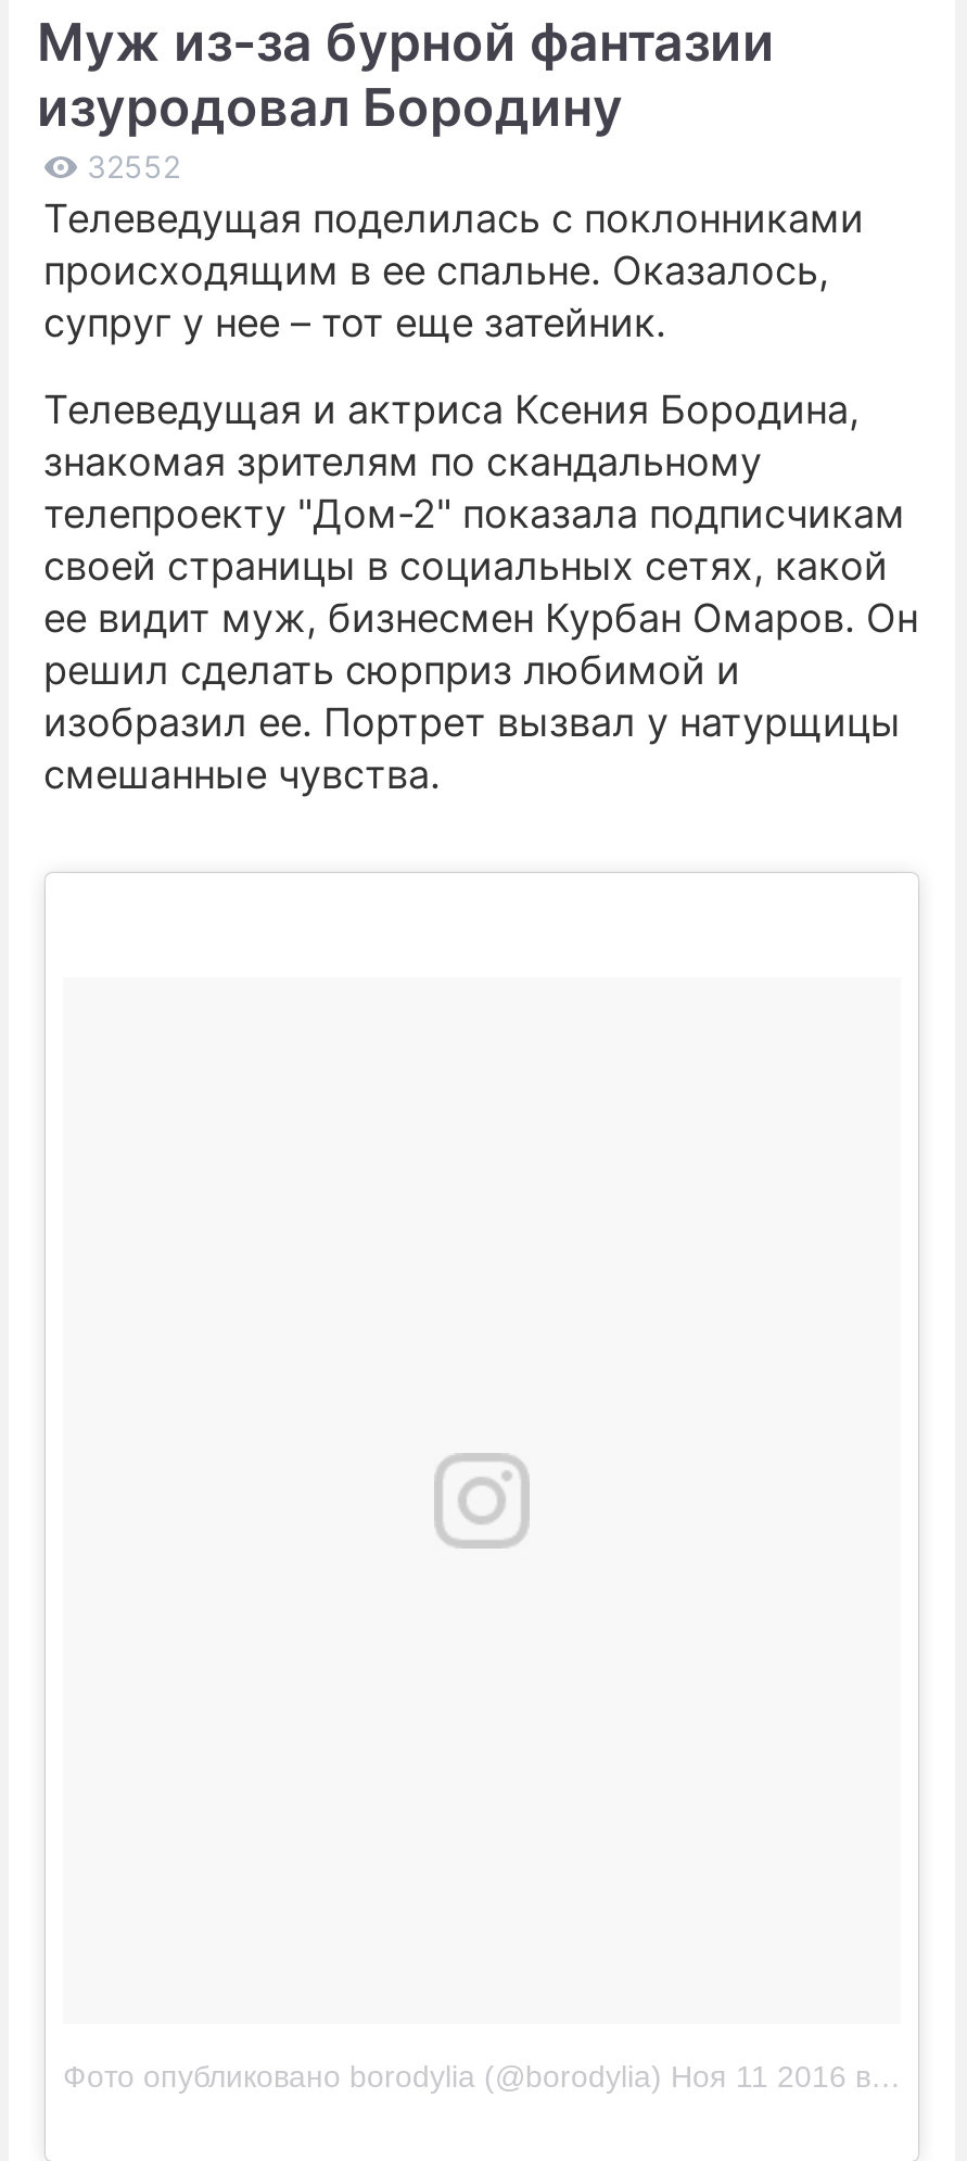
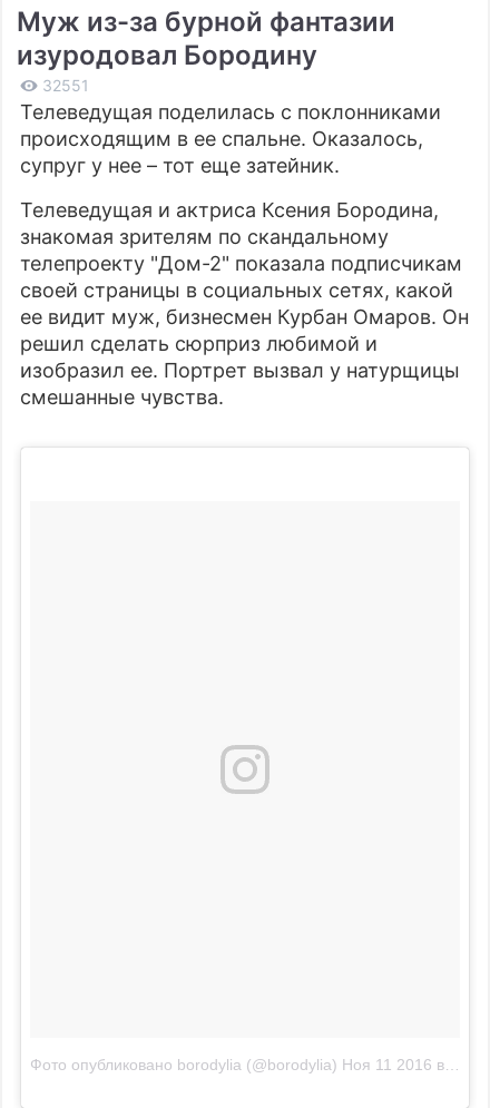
- 32552
+ 32551
